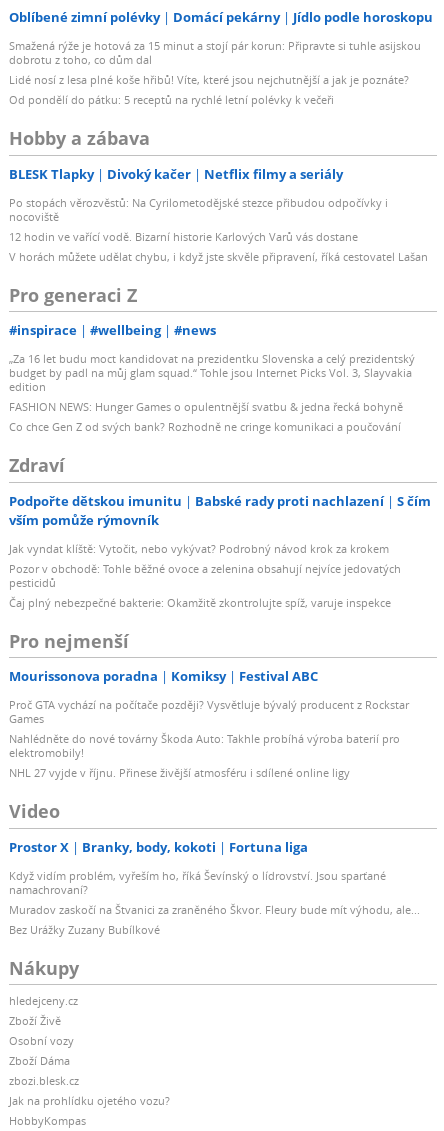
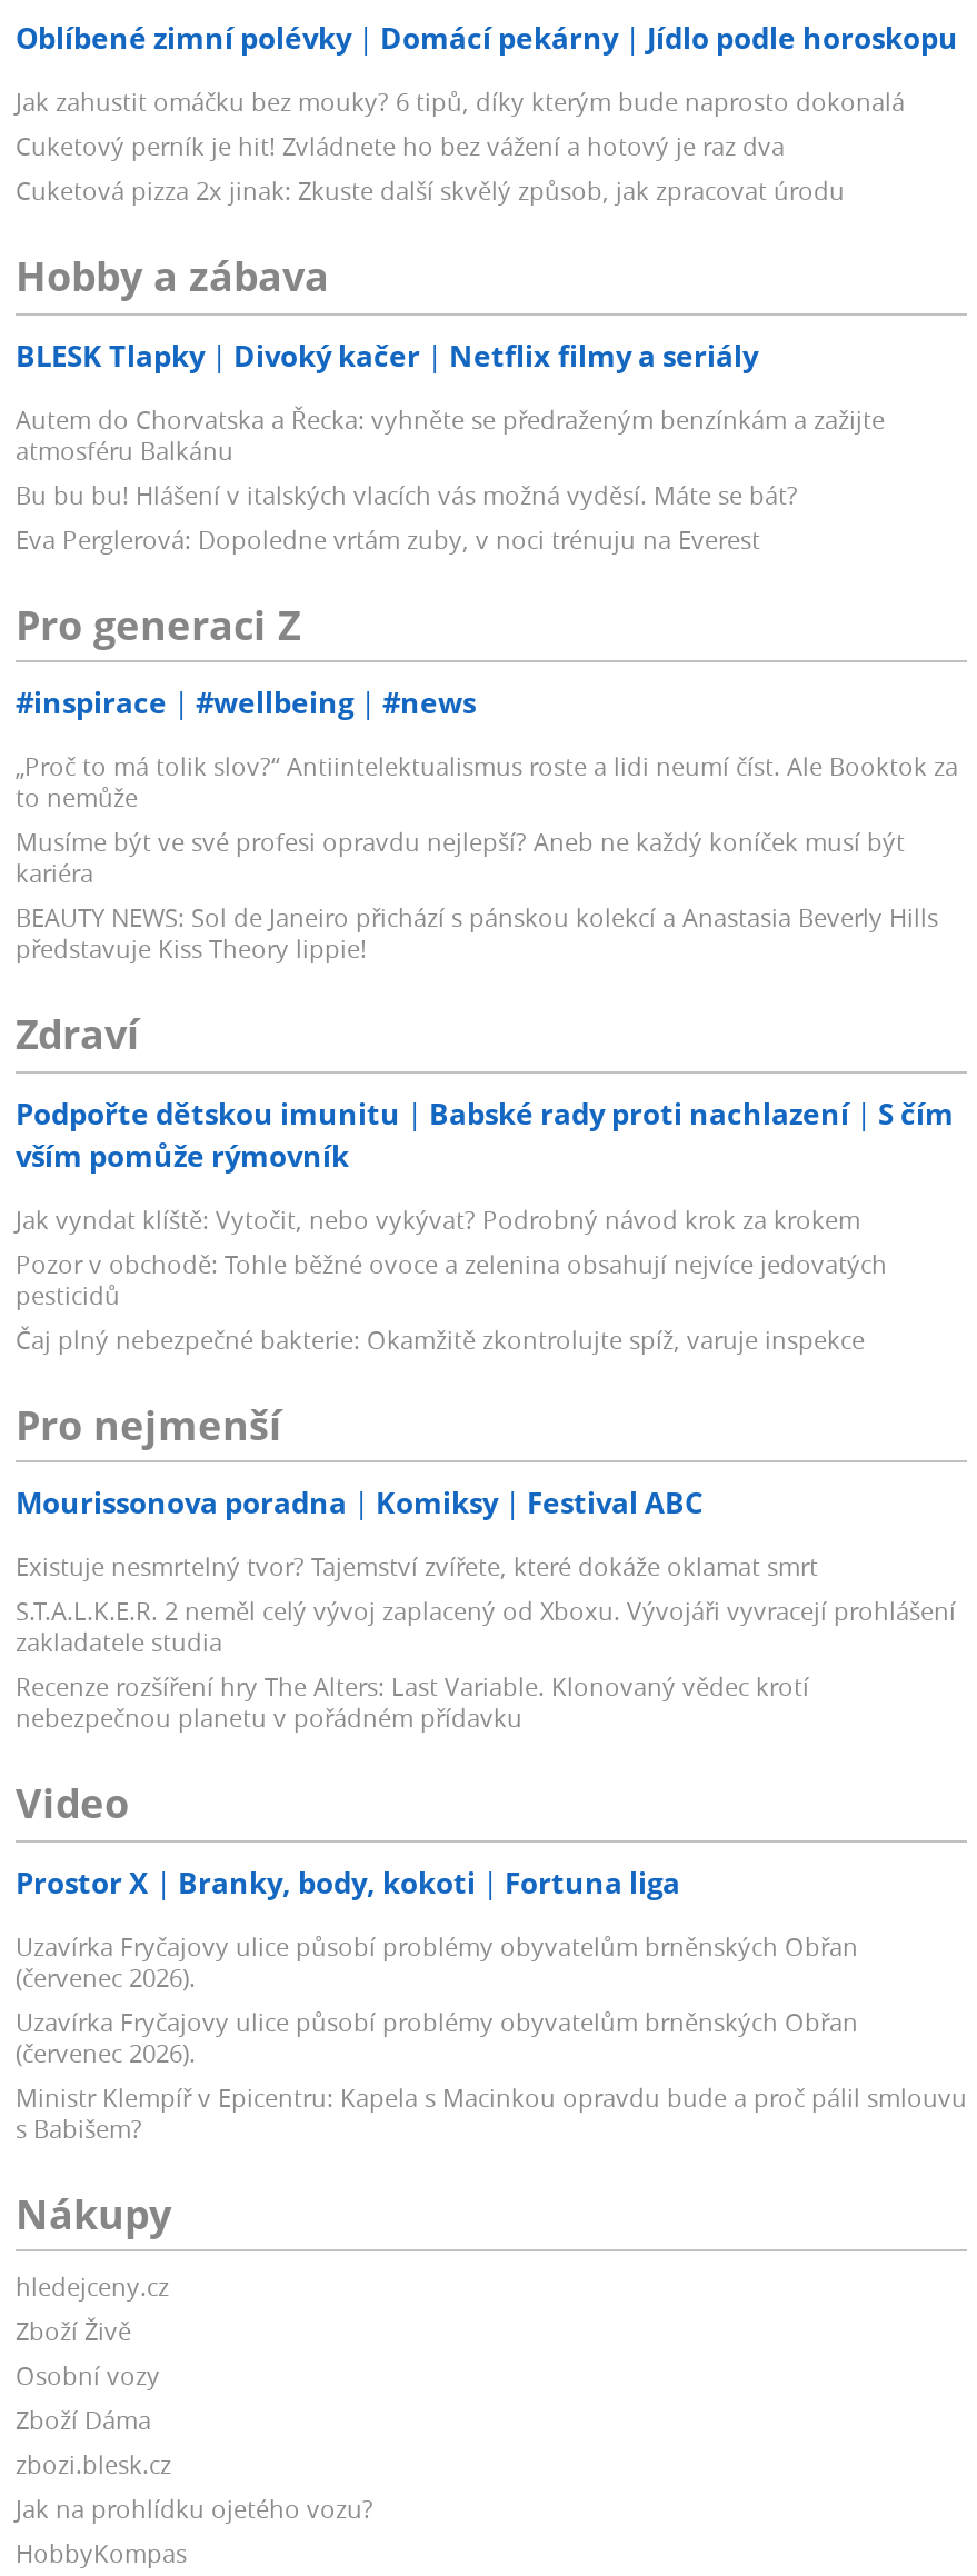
- Smažená rýže je hotová za 15 minut a stojí pár korun: Připravte si tuhle asijskou
- dobrotu z toho, co dům dal
- Lidé nosí z lesa plné koše hřibů! Víte, které jsou nejchutnější a jak je poznáte?
- Od pondělí do pátku: 5 receptů na rychlé letní polévky k večeři
+ Jak zahustit omáčku bez mouky? 6 tipů, díky kterým bude naprosto dokonalá
+ Cuketový perník je hit! Zvládnete ho bez vážení a hotový je raz dva
+ Cuketová pizza 2x jinak: Zkuste další skvělý způsob, jak zpracovat úrodu

- Po stopách věrozvěstů: Na Cyrilometodějské stezce přibudou odpočívky i
- nocoviště
- 12 hodin ve vařící vodě. Bizarní historie Karlových Varů vás dostane
- V horách můžete udělat chybu, i když jste skvěle připravení, říká cestovatel Lašan
+ Autem do Chorvatska a Řecka: vyhněte se předraženým benzínkám a zažijte
+ atmosféru Balkánu
+ Bu bu bu! Hlášení v italských vlacích vás možná vyděsí. Máte se bát?
+ Eva Perglerová: Dopoledne vrtám zuby, v noci trénuju na Everest

- „Za 16 let budu moct kandidovat na prezidentku Slovenska a celý prezidentský
- budget by padl na můj glam squad.“ Tohle jsou Internet Picks Vol. 3, Slayvakia
- edition
- FASHION NEWS: Hunger Games o opulentnější svatbu & jedna řecká bohyně
- Co chce Gen Z od svých bank? Rozhodně ne cringe komunikaci a poučování
+ „Proč to má tolik slov?“ Antiintelektualismus roste a lidi neumí číst. Ale Booktok za
+ to nemůže
+ Musíme být ve své profesi opravdu nejlepší? Aneb ne každý koníček musí být
+ kariéra
+ BEAUTY NEWS: Sol de Janeiro přichází s pánskou kolekcí a Anastasia Beverly Hills
+ představuje Kiss Theory lippie!

- Proč GTA vychází na počítače později? Vysvětluje bývalý producent z Rockstar
- Games
- Nahlédněte do nové továrny Škoda Auto: Takhle probíhá výroba baterií pro
- elektromobily!
- NHL 27 vyjde v říjnu. Přinese živější atmosféru i sdílené online ligy
+ Existuje nesmrtelný tvor? Tajemství zvířete, které dokáže oklamat smrt
+ S.T.A.L.K.E.R. 2 neměl celý vývoj zaplacený od Xboxu. Vývojáři vyvracejí prohlášení
+ zakladatele studia
+ Recenze rozšíření hry The Alters: Last Variable. Klonovaný vědec krotí
+ nebezpečnou planetu v pořádném přídavku

- Když vidím problém, vyřeším ho, říká Ševínský o lídrovství. Jsou sparťané
- namachrovaní?
- Muradov zaskočí na Štvanici za zraněného Škvor. Fleury bude mít výhodu, ale...
- Bez Urážky Zuzany Bubílkové
+ Uzavírka Fryčajovy ulice působí problémy obyvatelům brněnských Obřan
+ (červenec 2026).
+ Uzavírka Fryčajovy ulice působí problémy obyvatelům brněnských Obřan
+ (červenec 2026).
+ Ministr Klempíř v Epicentru: Kapela s Macinkou opravdu bude a proč pálil smlouvu
+ s Babišem?
